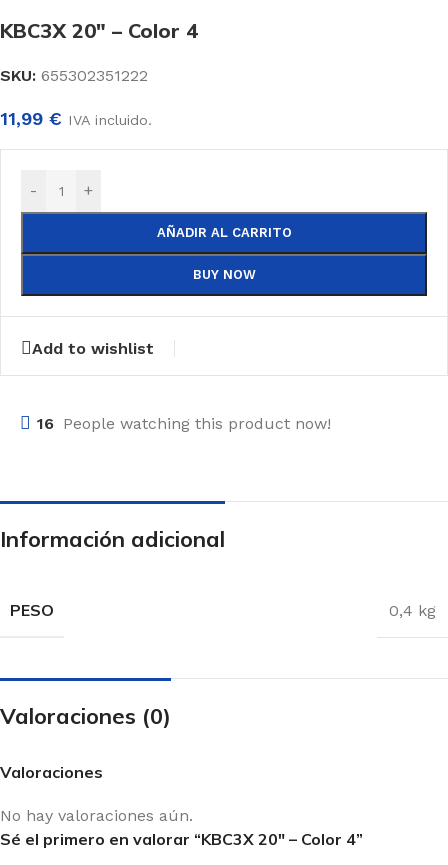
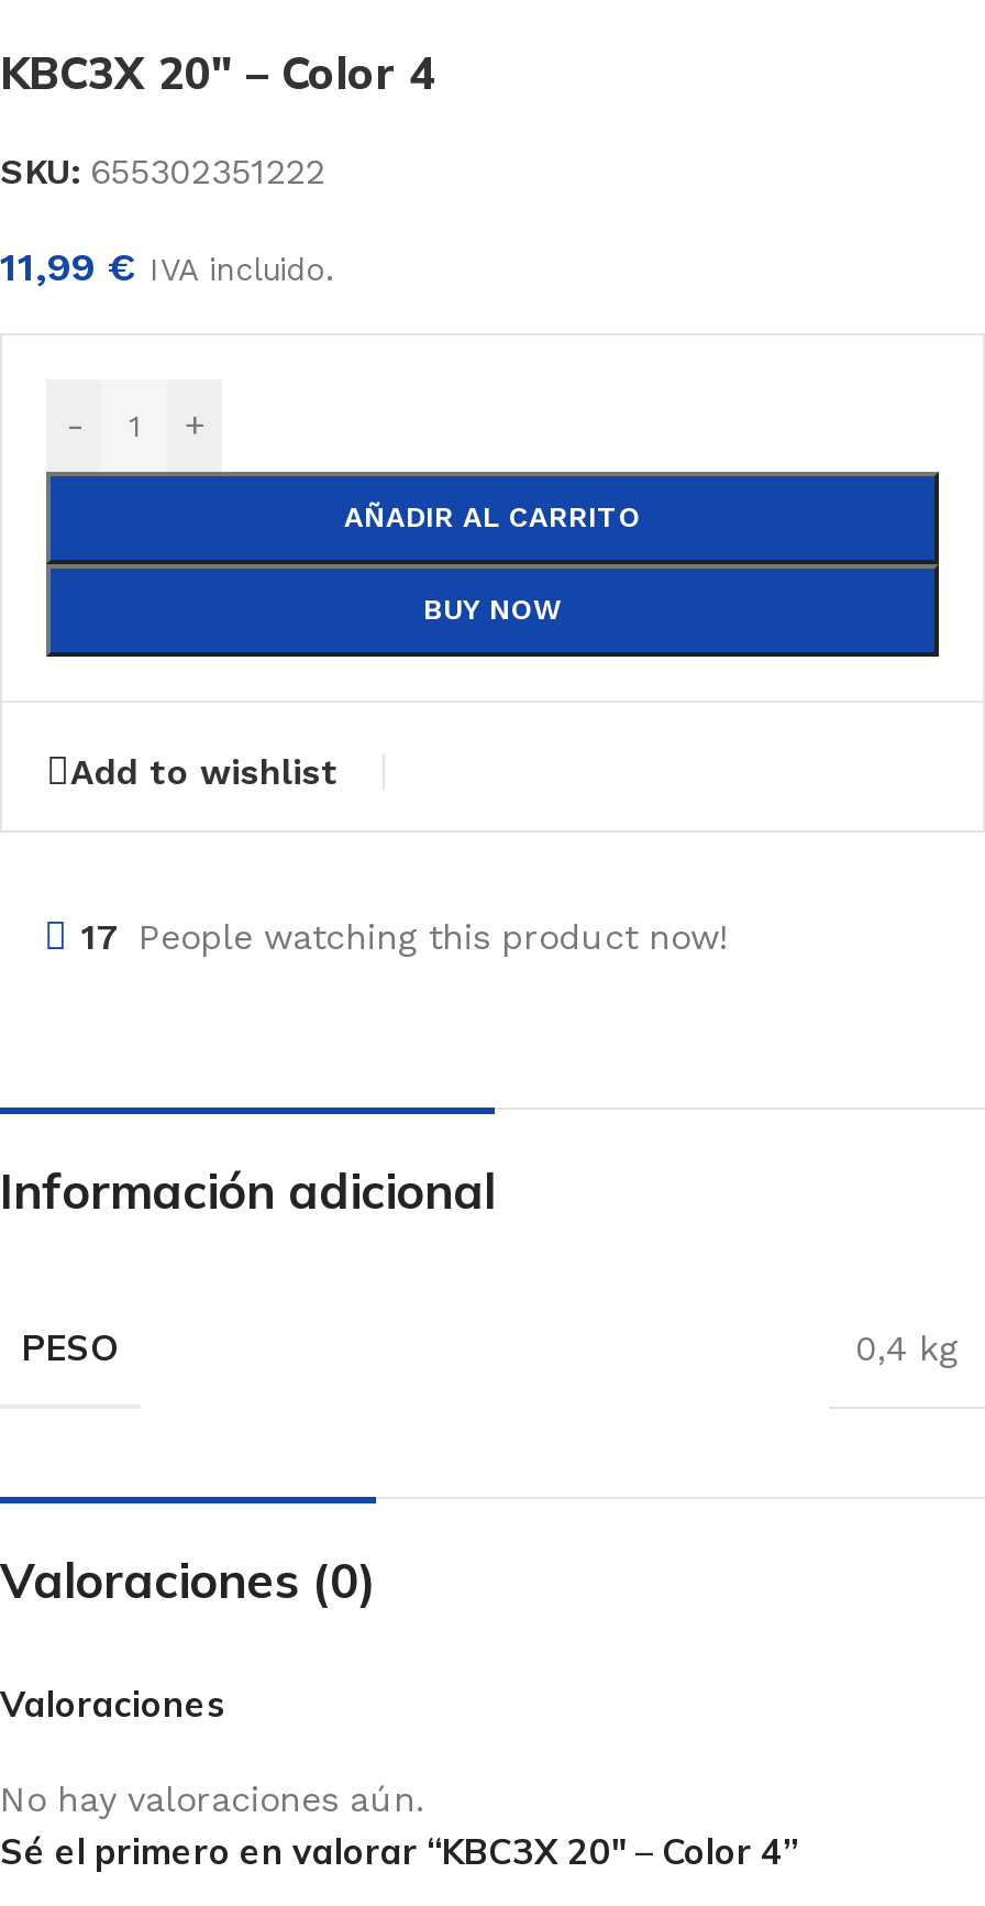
- 16 People watching this product now!
+ 17 People watching this product now!
